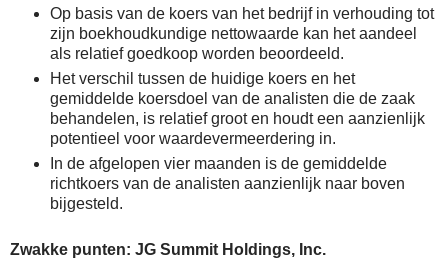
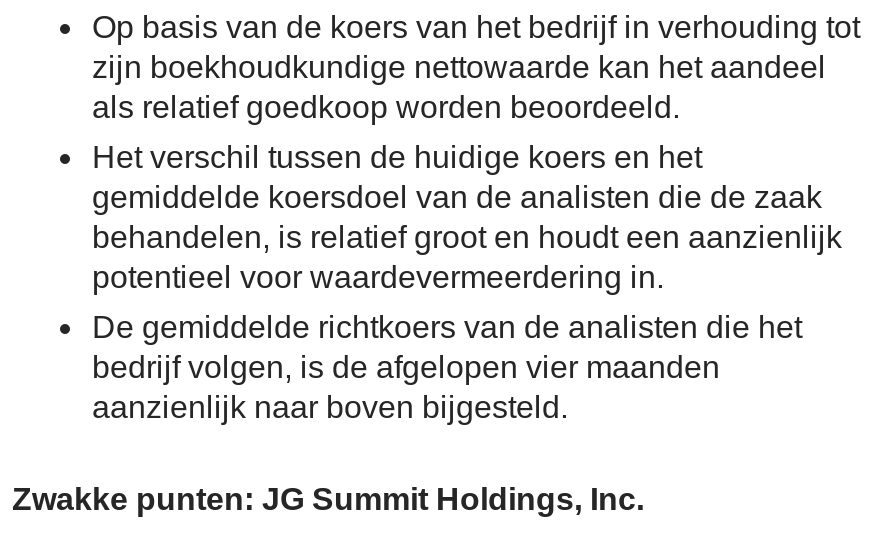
- In de afgelopen vier maanden is de gemiddelde
- richtkoers van de analisten aanzienlijk naar boven
- bijgesteld.
+ De gemiddelde richtkoers van de analisten die het
+ bedrijf volgen, is de afgelopen vier maanden
+ aanzienlijk naar boven bijgesteld.
